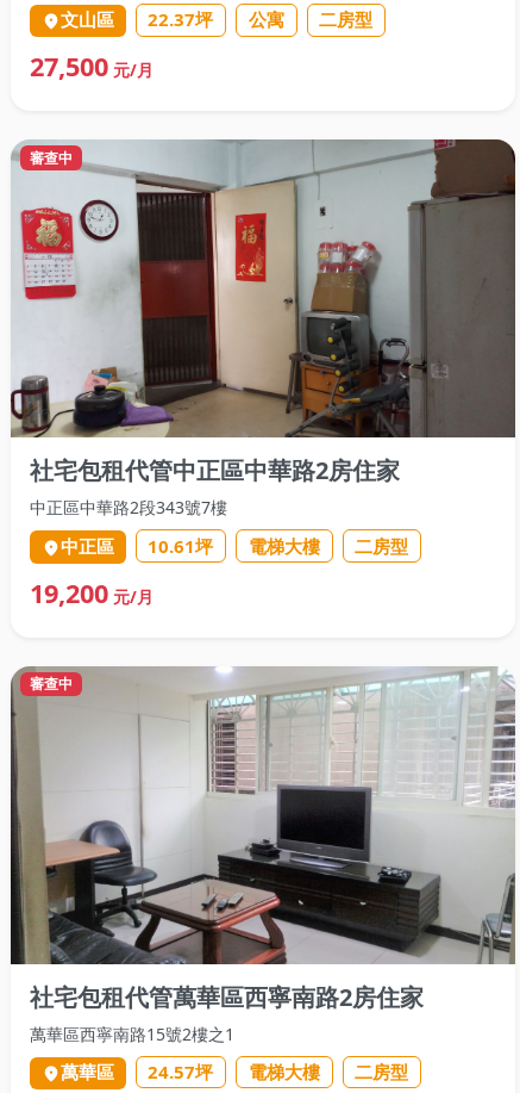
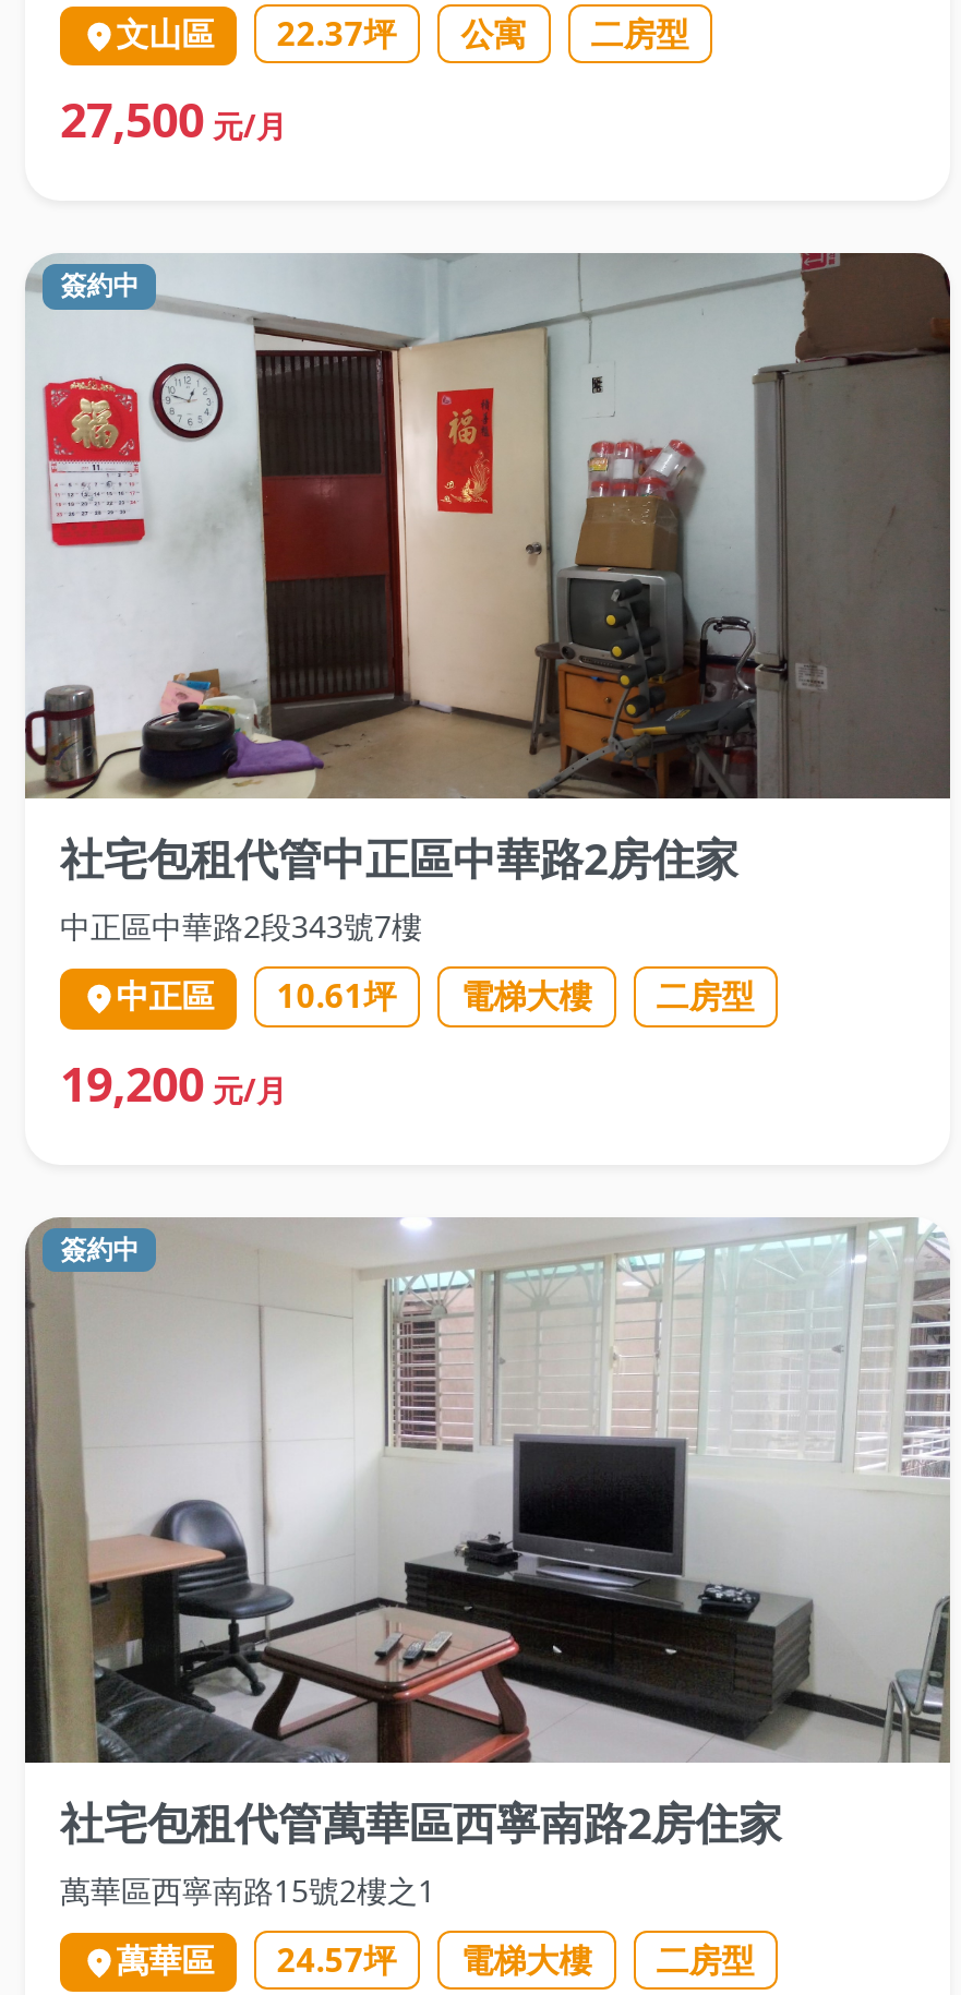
- 審查中
+ 簽約中

- 審查中
+ 簽約中
